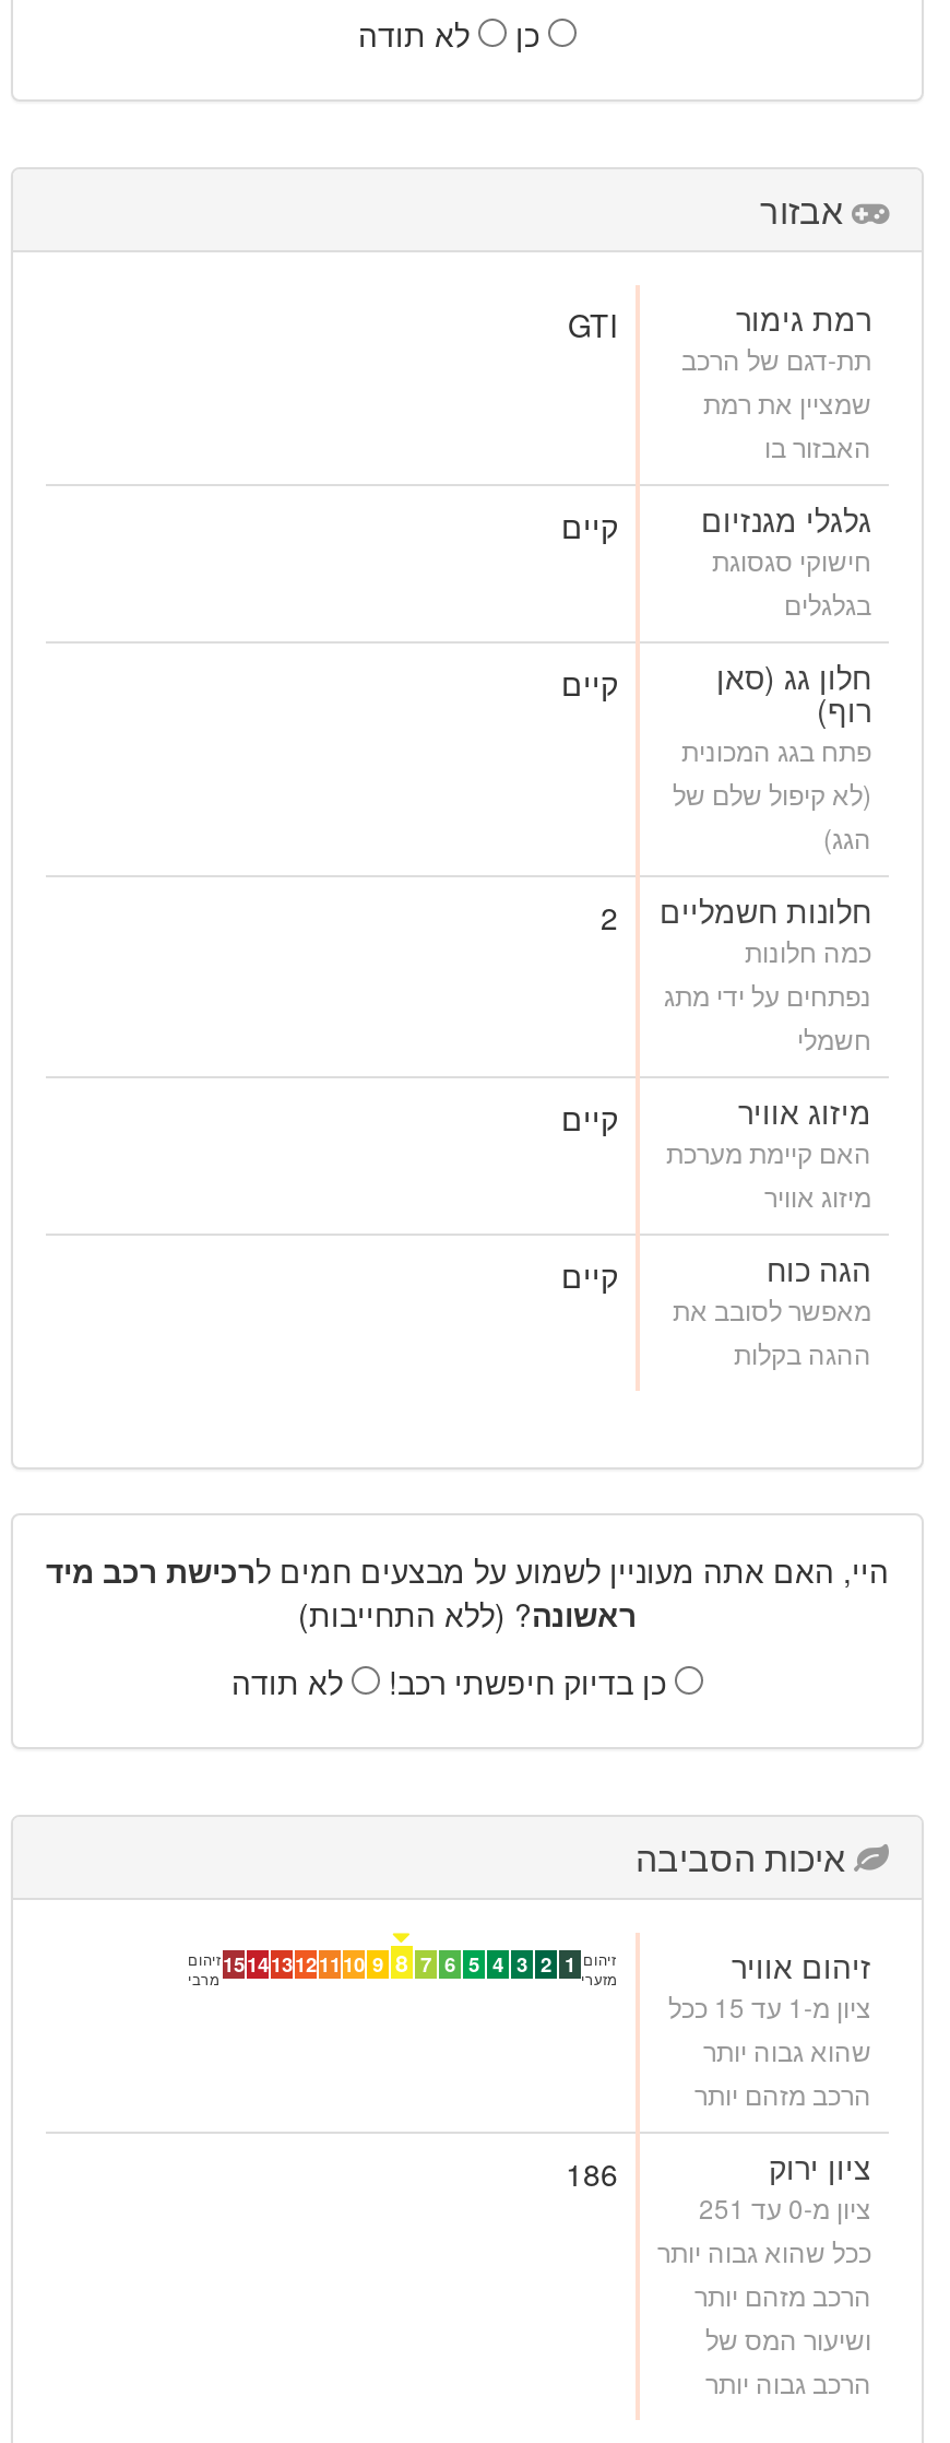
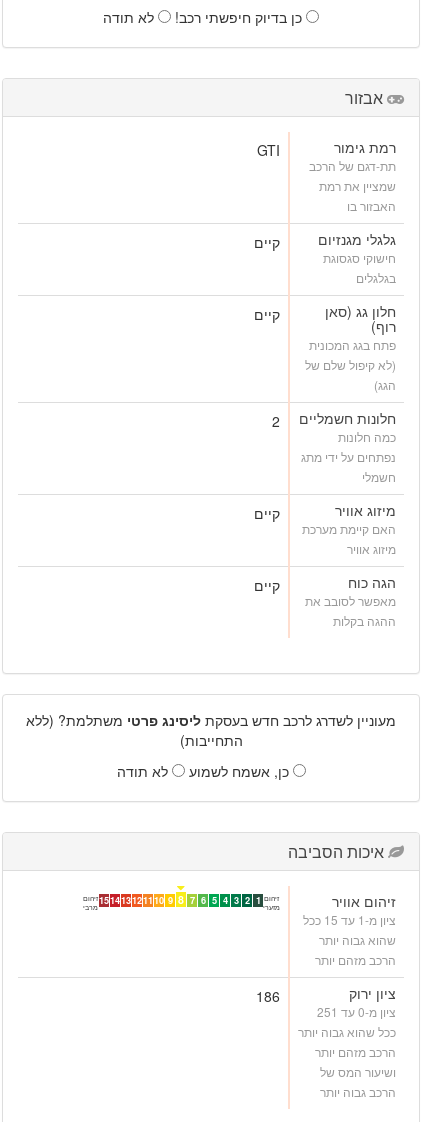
- כן

- היי, האם אתה מעוניין לשמוע על מבצעים חמים לרכישת רכב מיד
- ראשונה? (ללא התחייבות)
+ מעוניין לשדרג לרכב חדש בעסקת ליסינג פרטי משתלמת? (ללא
+ התחייבות)

moved up: כן בדיוק חיפשתי רכב!

+ כן, אשמח לשמוע
